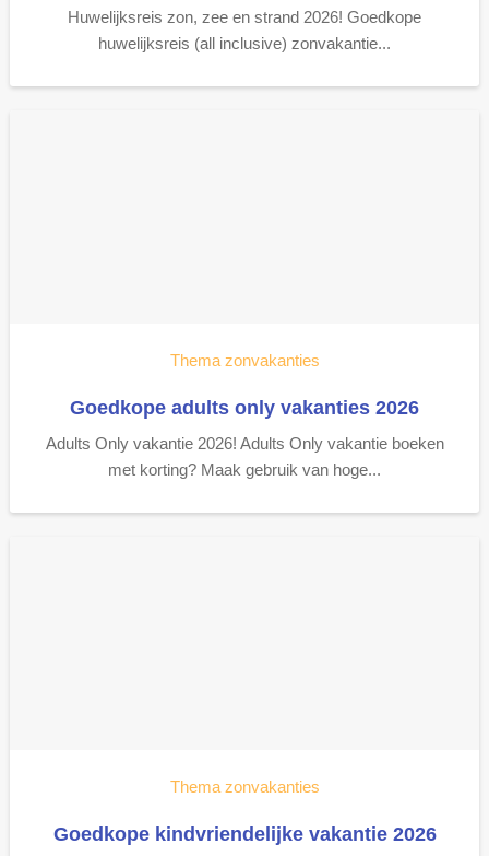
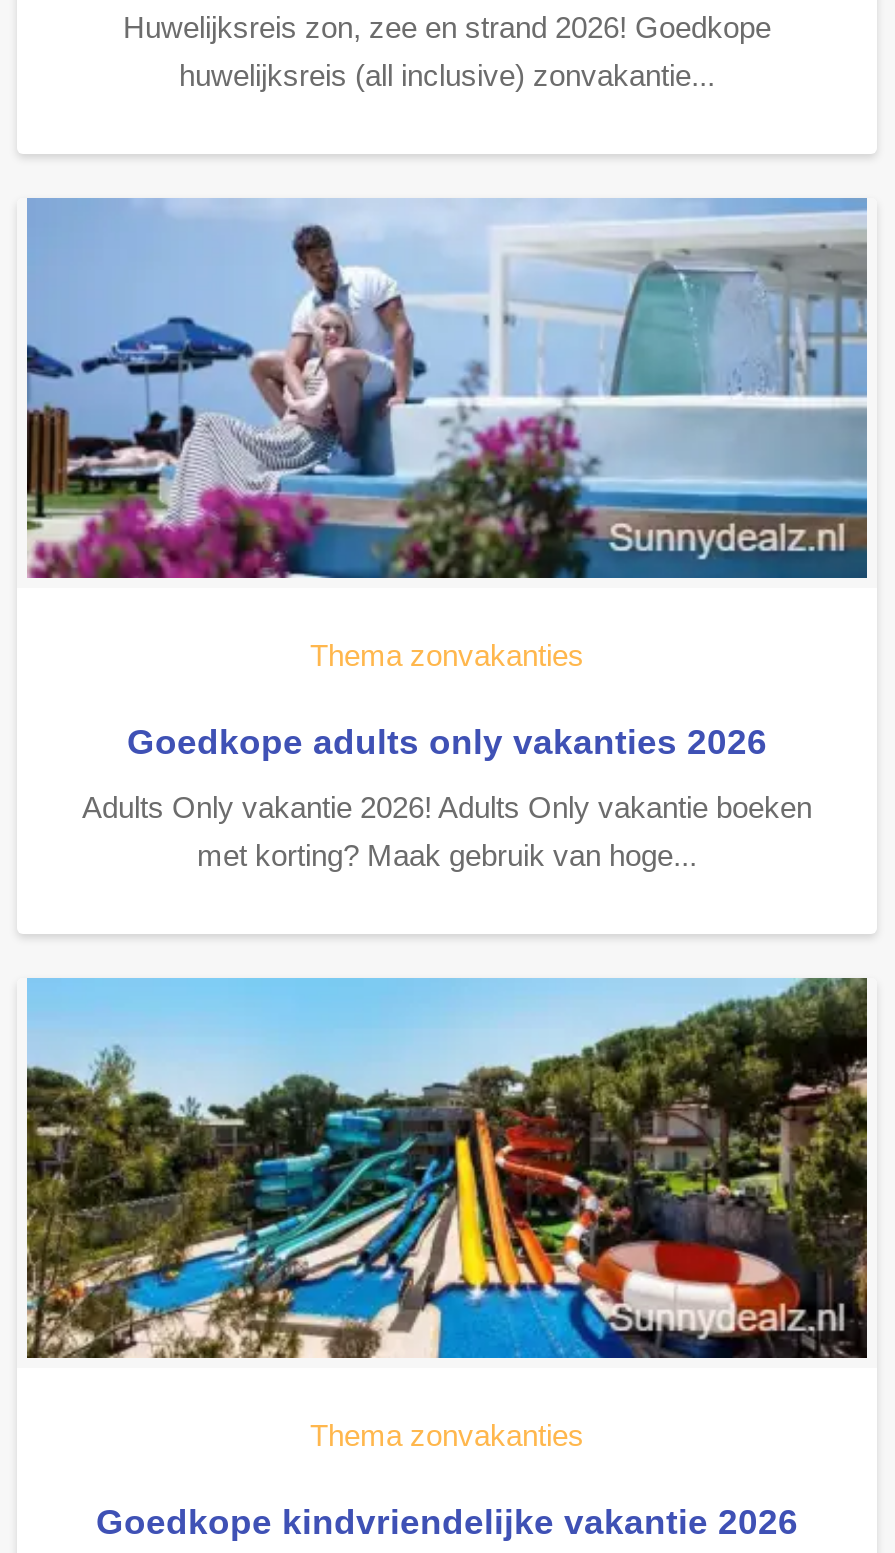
+ [image]

+ [image]
